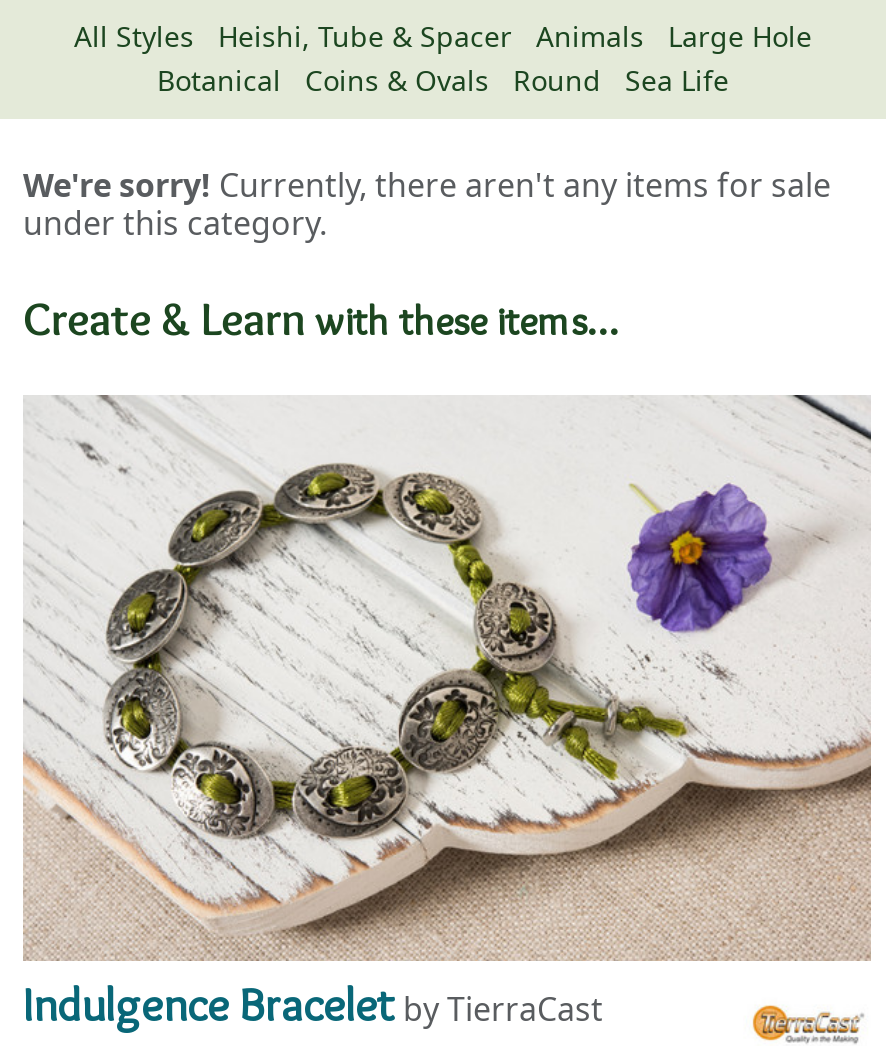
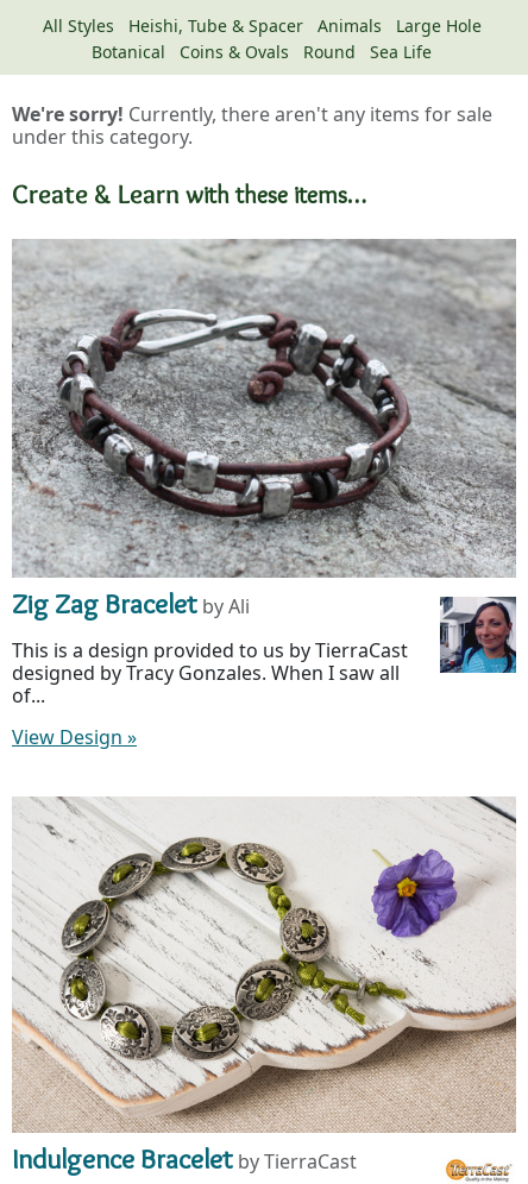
+ [image]
+ Zig Zag Bracelet by Ali
+ This is a design provided to us by TierraCast
+ designed by Tracy Gonzales. When I saw all
+ of...
+ View Design»

+ [image]
